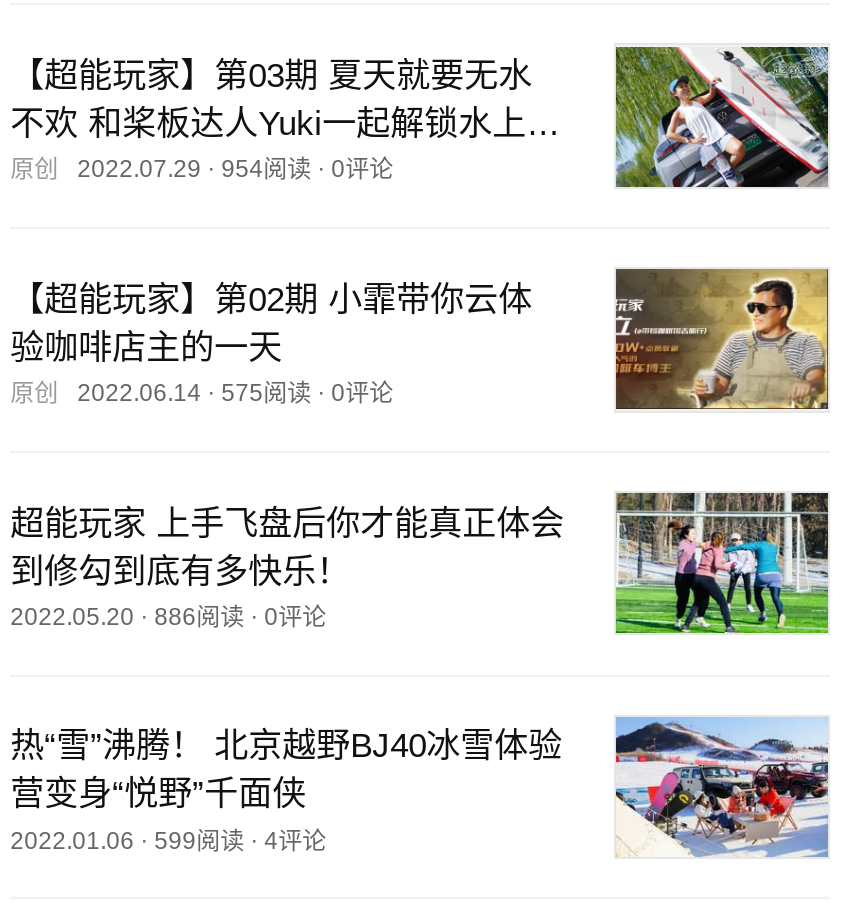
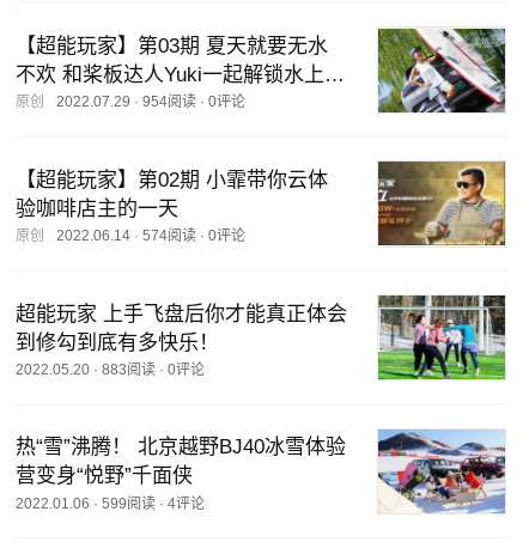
- 原创 2022.06.14 · 575阅读· 0评论
+ 原创 2022.06.14 · 574阅读· 0评论

- 2022.05.20 · 886阅读· 0评论
+ 2022.05.20 · 883阅读· 0评论
